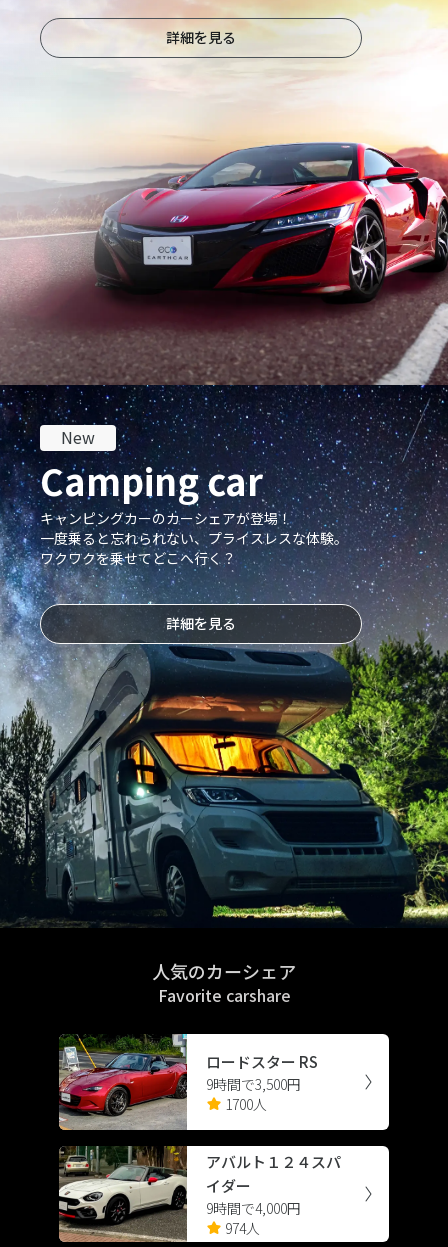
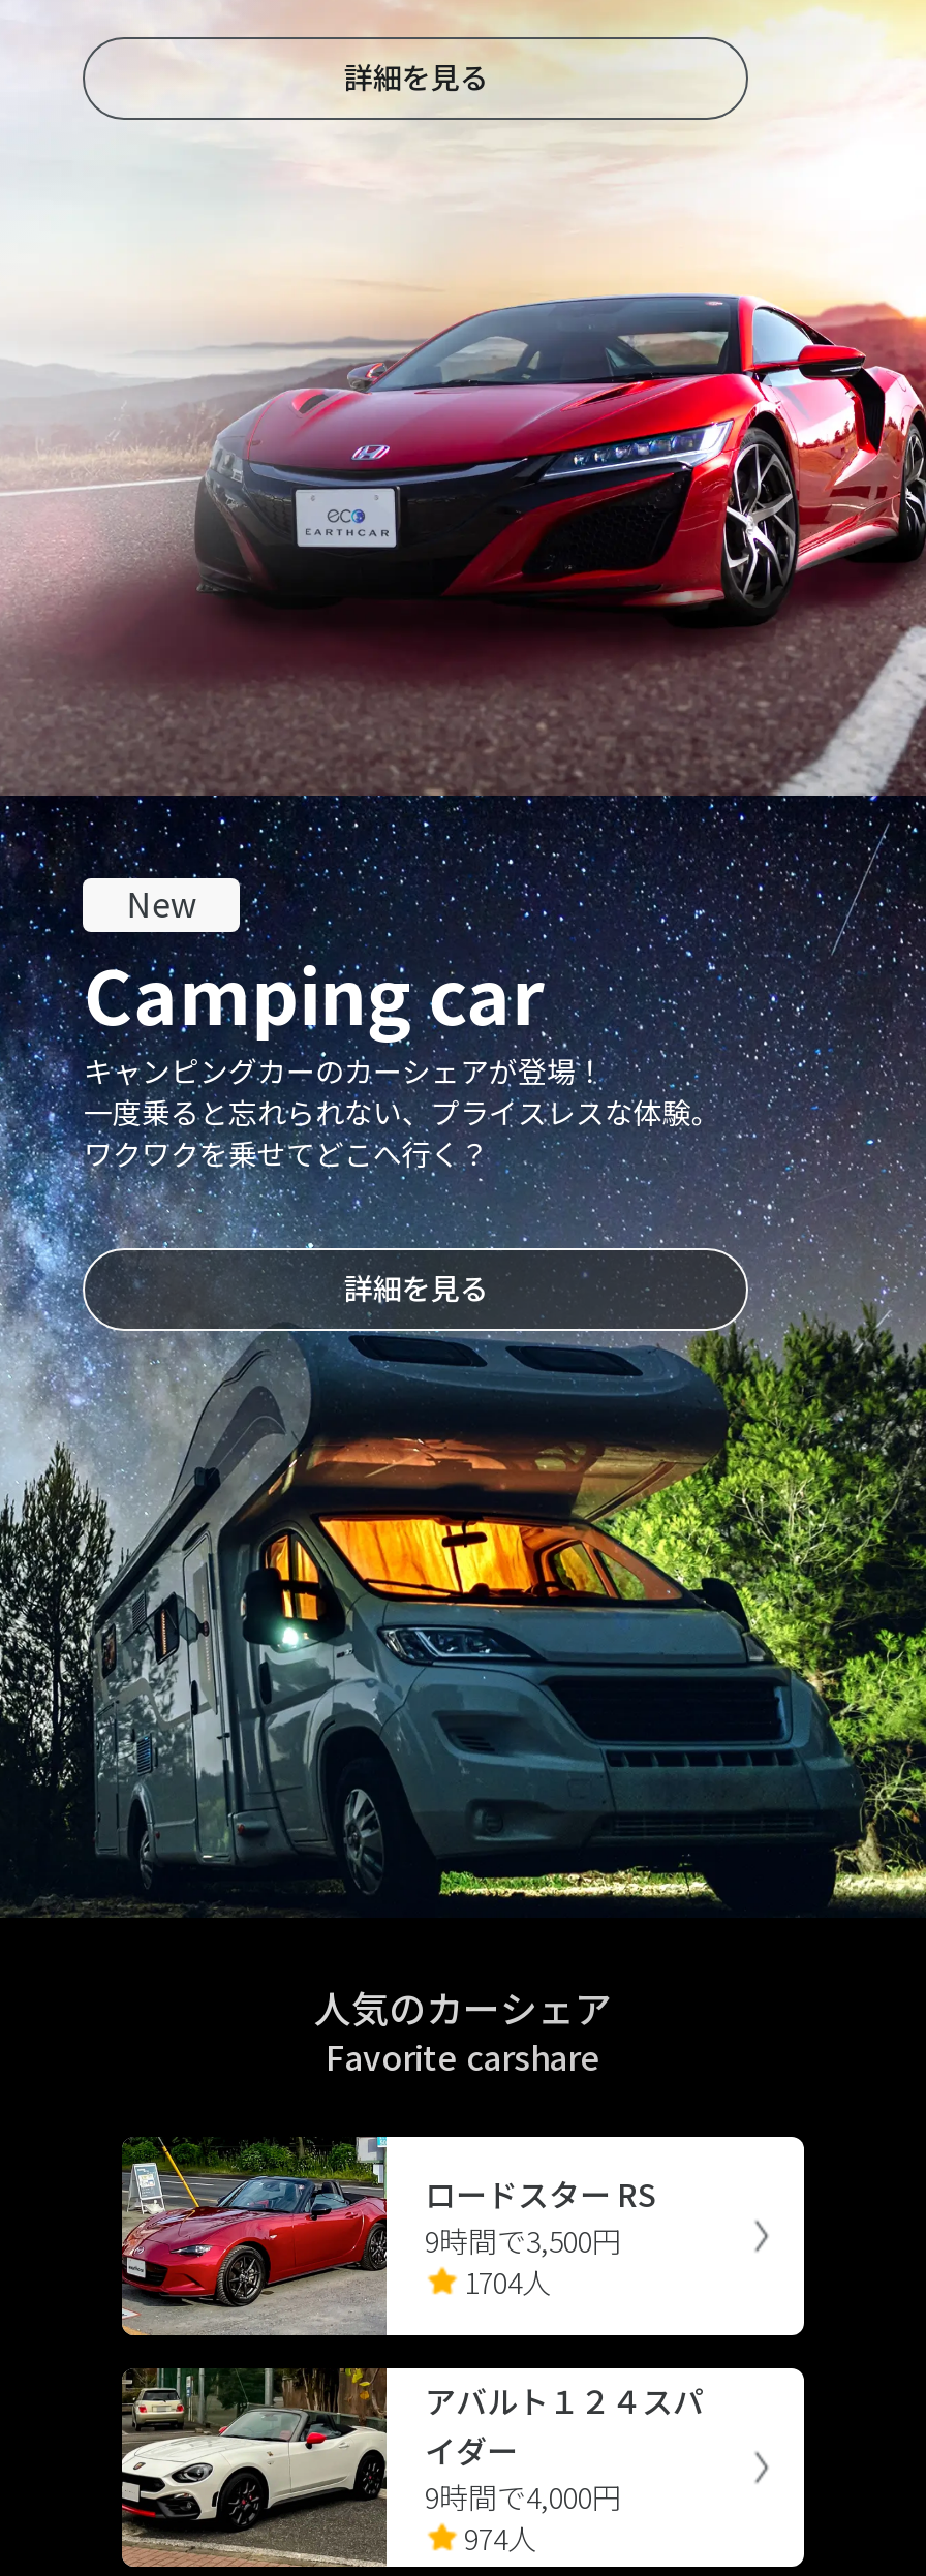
- 1700人
+ 1704人
